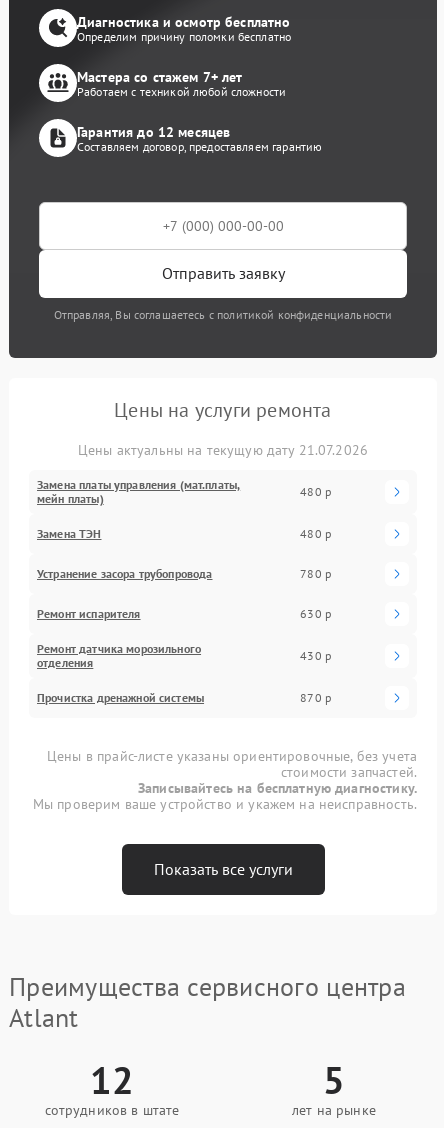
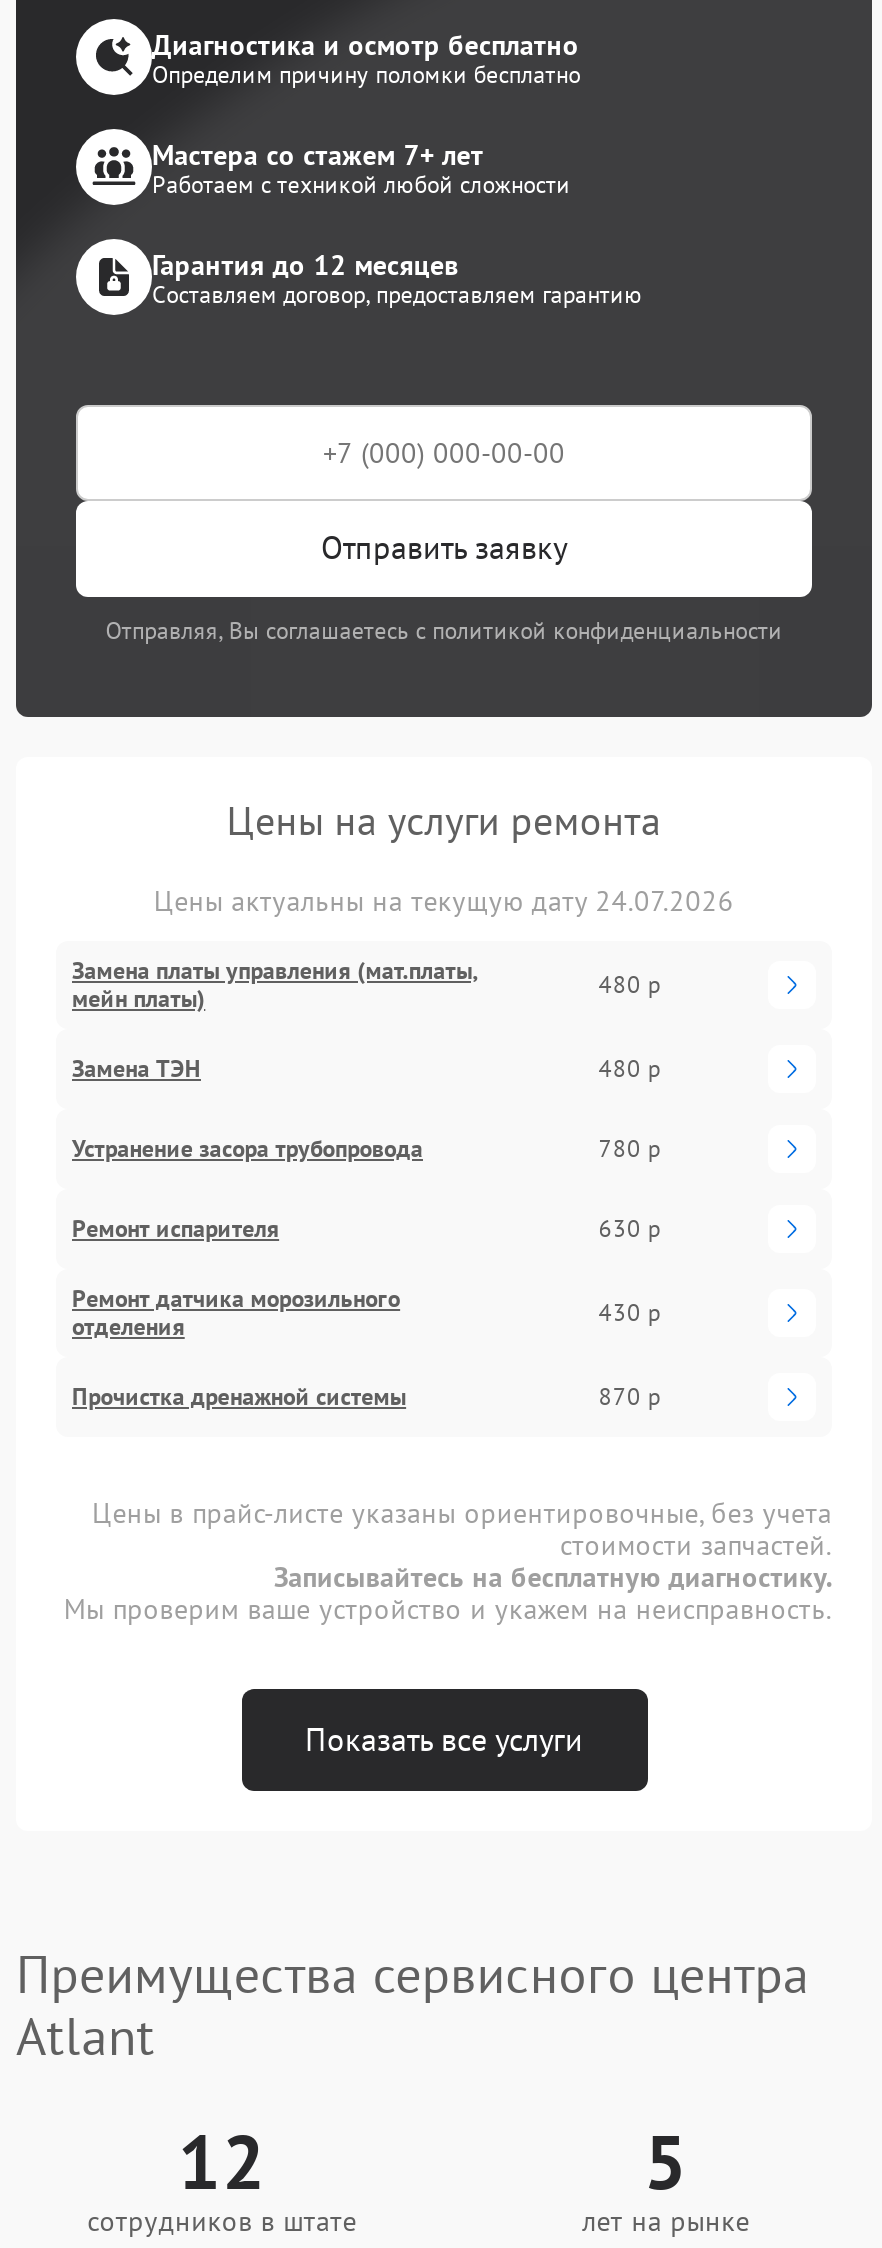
- Цены актуальны на текущую дату 21.07.2026
+ Цены актуальны на текущую дату 24.07.2026
